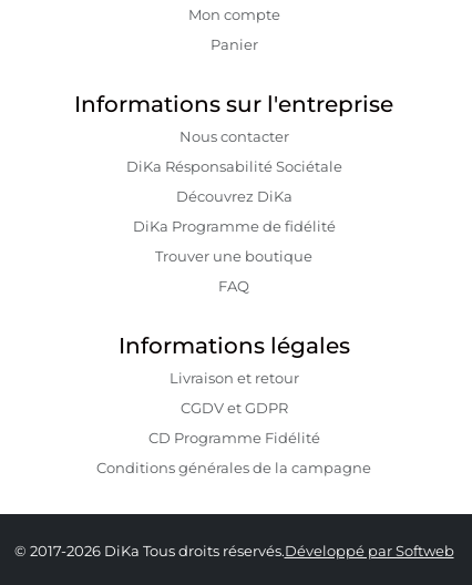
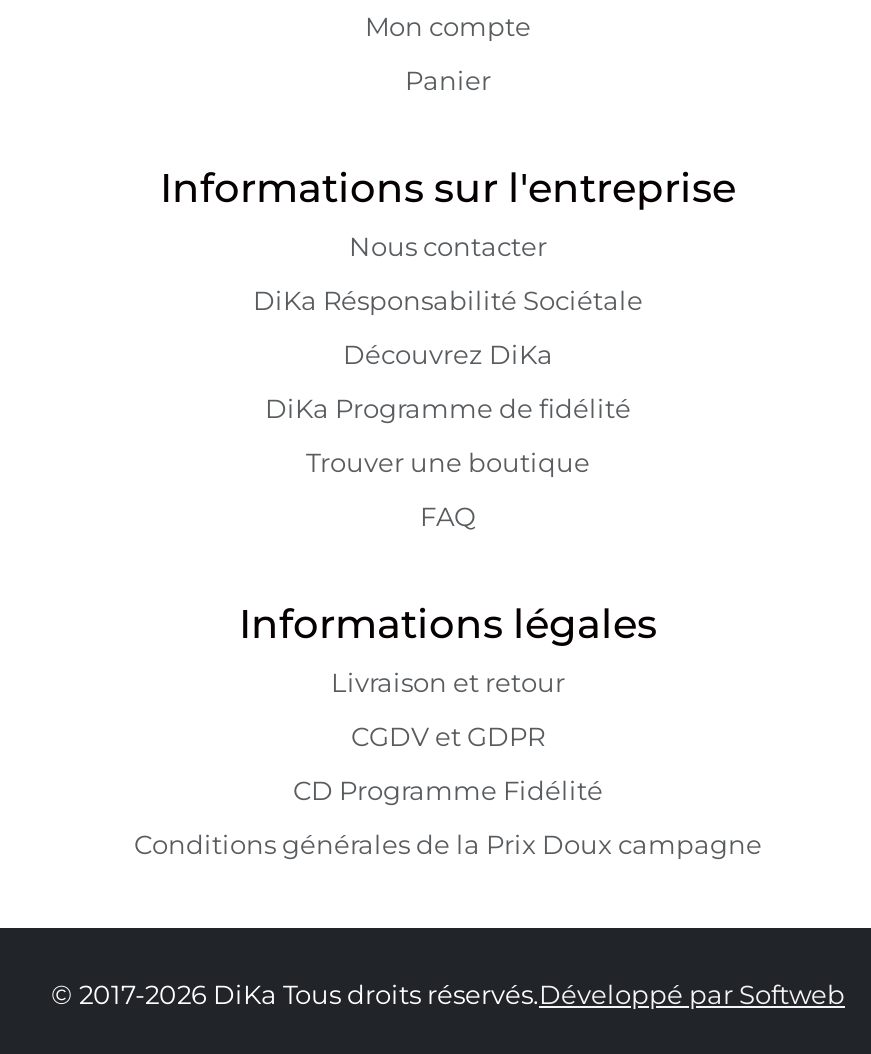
- Conditions générales de la campagne
+ Conditions générales de la Prix Doux campagne
